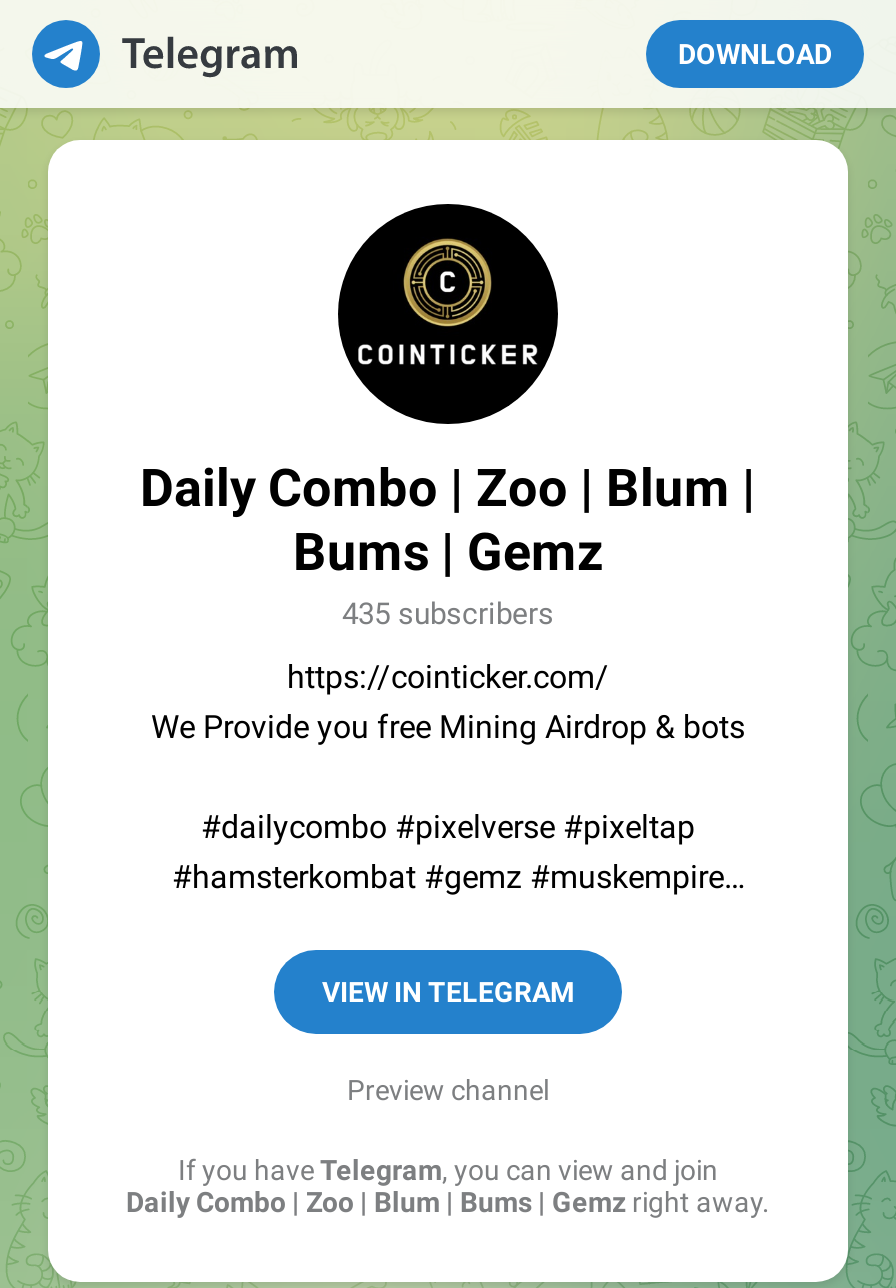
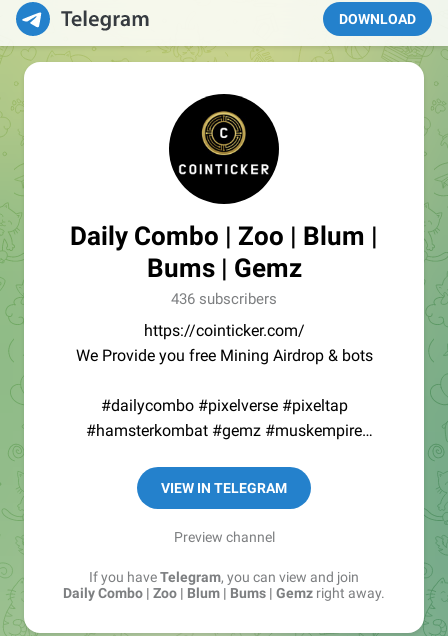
- 435 subscribers
+ 436 subscribers
